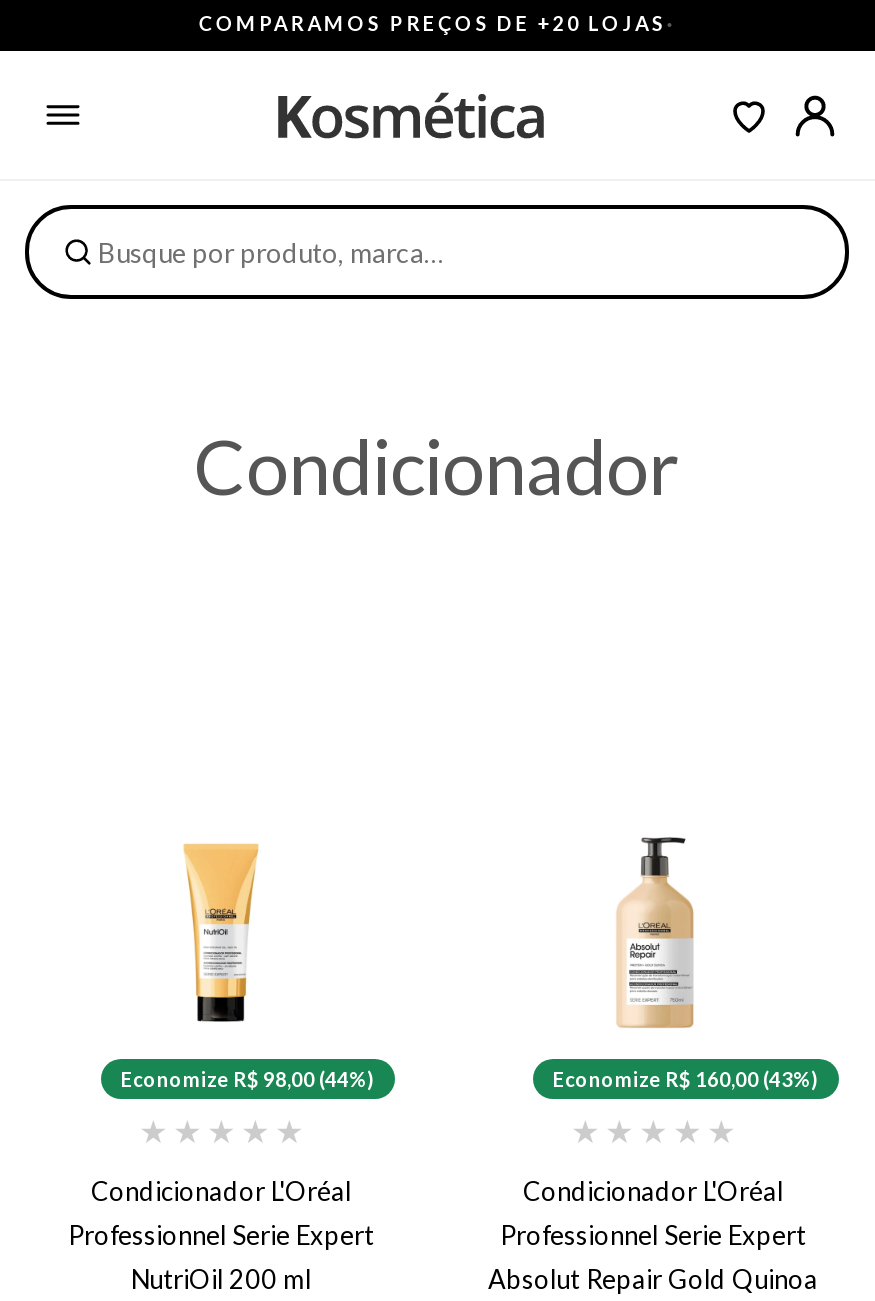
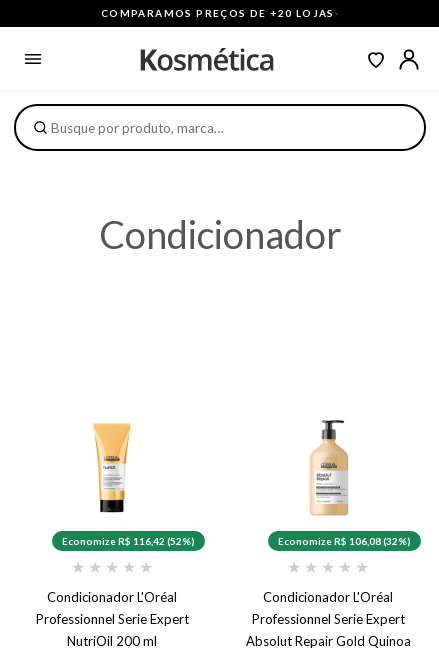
- Economize R$ 98,00 (44%)
+ Economize R$ 116,42 (52%)

- Economize R$ 160,00 (43%)
+ Economize R$ 106,08 (32%)
